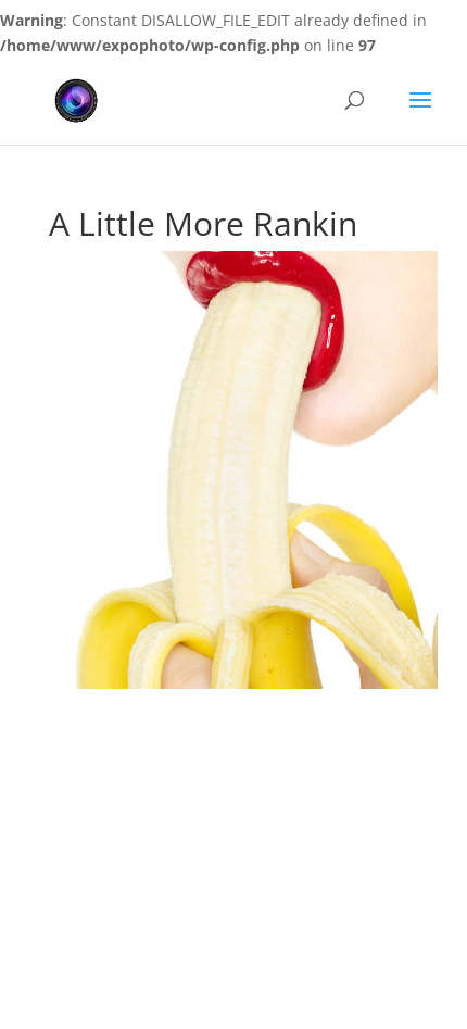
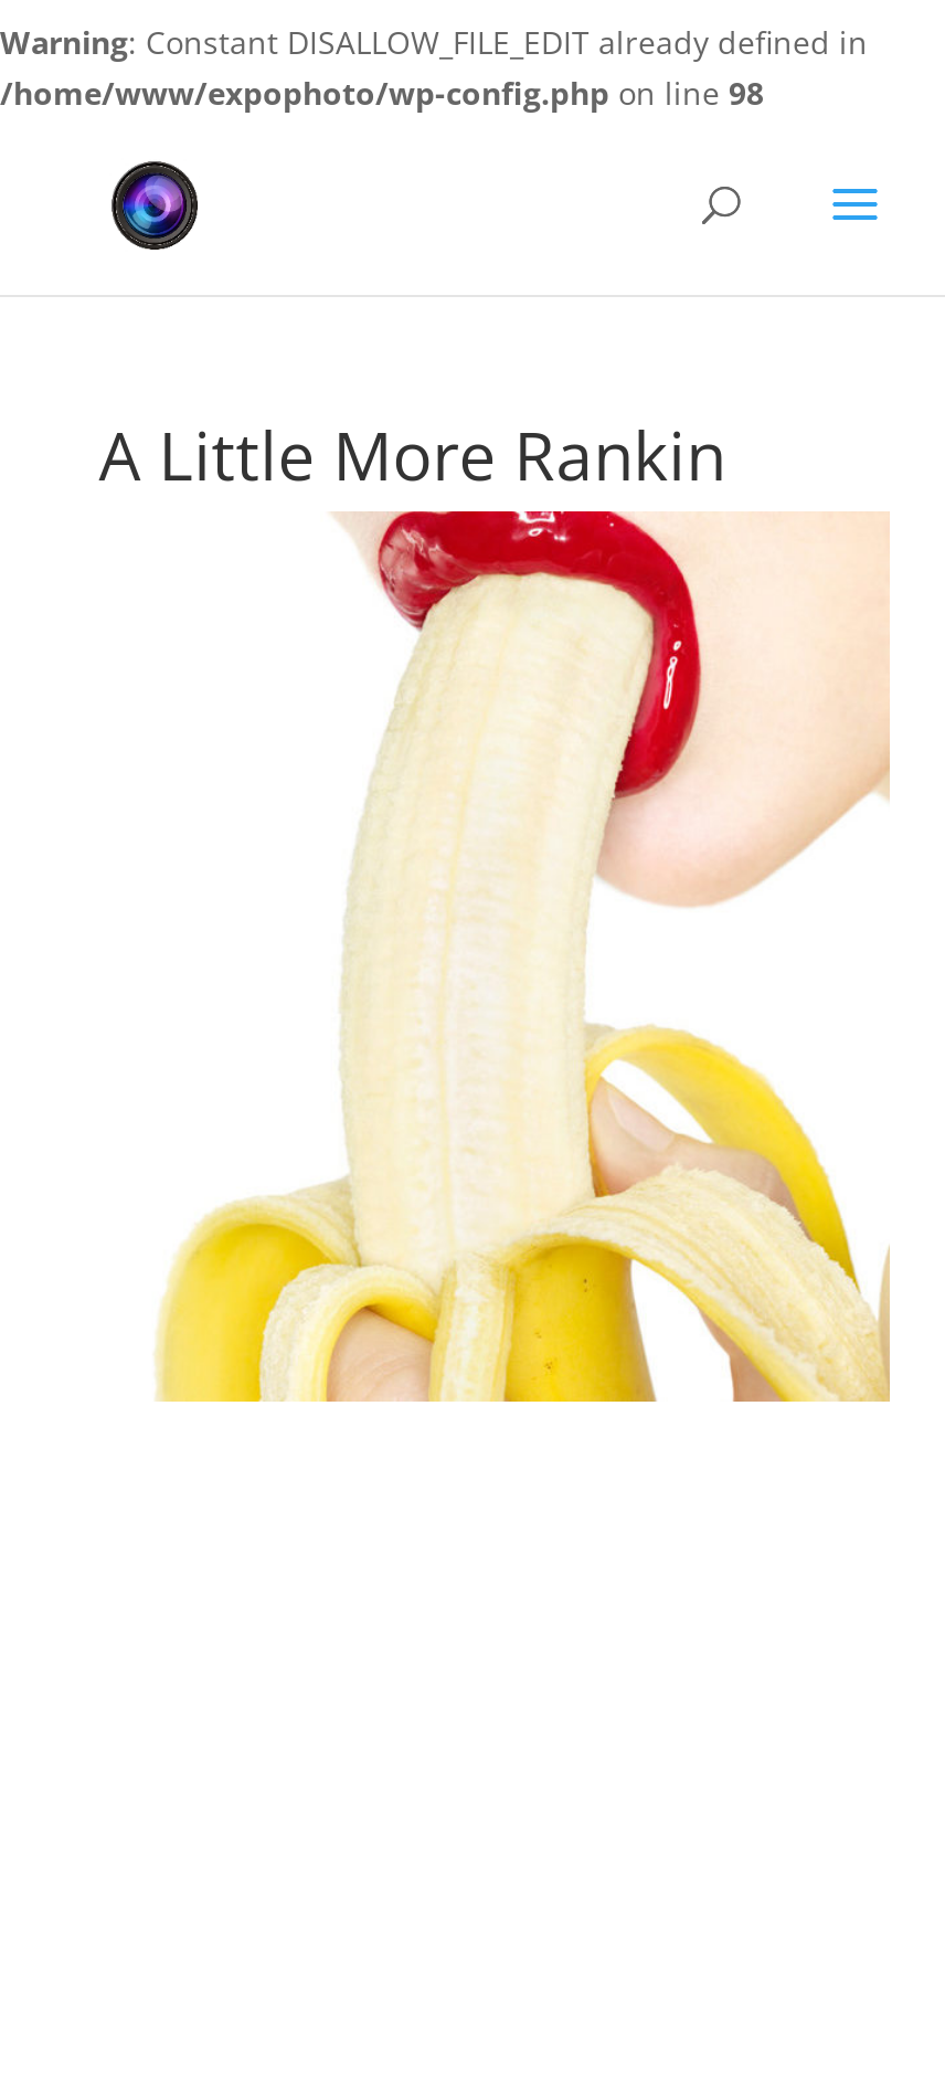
- /home/www/expophoto/wp-config.php on line 97
+ /home/www/expophoto/wp-config.php on line 98
